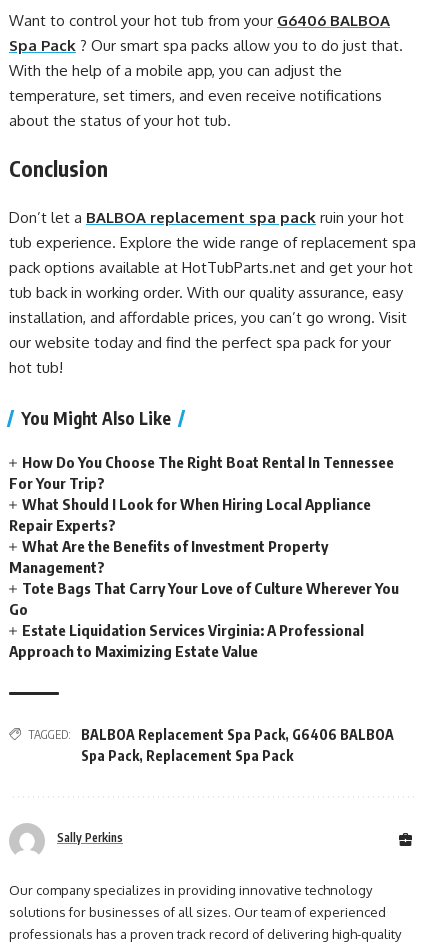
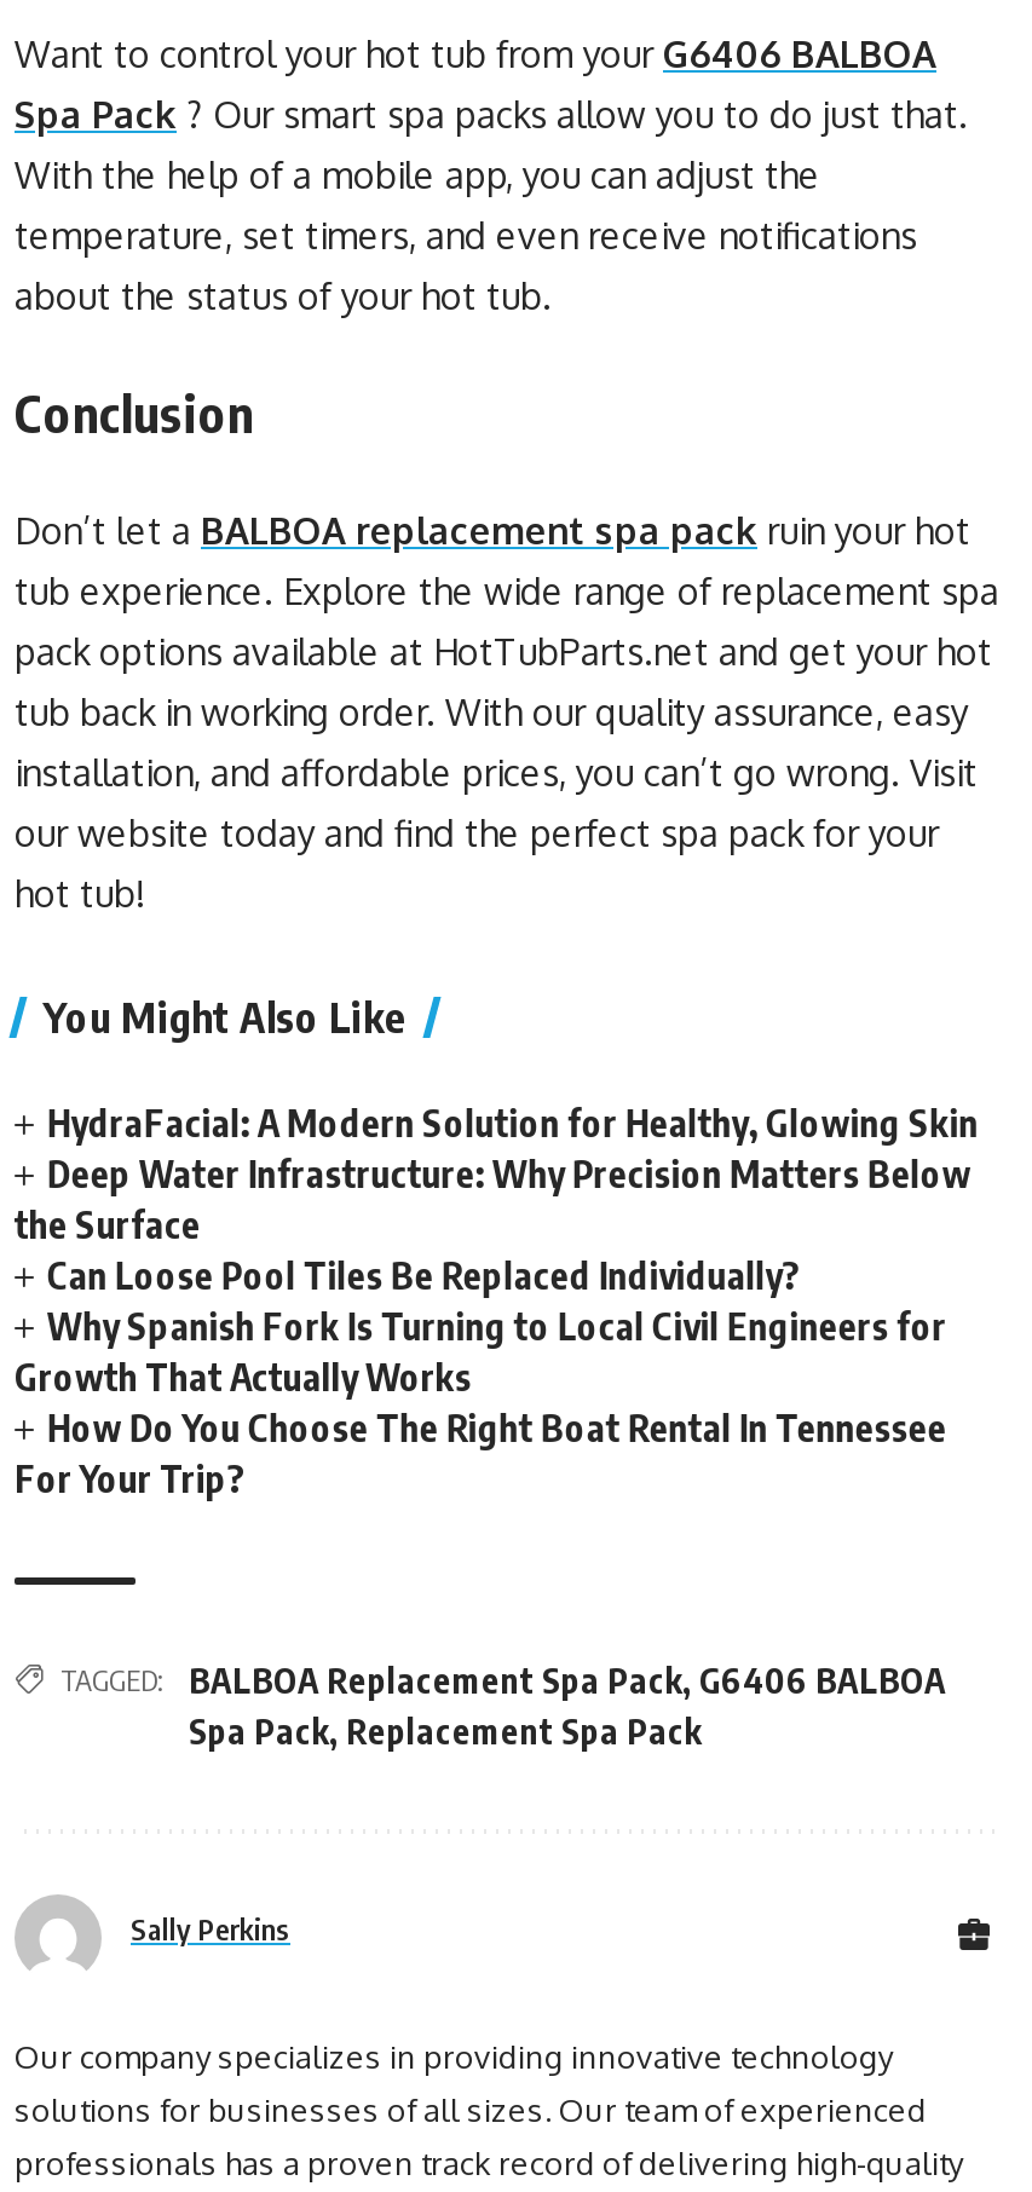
+ HydraFacial: A Modern Solution for Healthy, Glowing Skin
+ Deep Water Infrastructure: Why Precision Matters Below
+ the Surface
+ Can Loose Pool Tiles Be Replaced Individually?
+ Why Spanish Fork Is Turning to Local Civil Engineers for
+ Growth That Actually Works

moved down: How Do You Choose The Right Boat Rental In Tennessee | For Your Trip?

- What Should I Look for When Hiring Local Appliance
- Repair Experts?
- What Are the Benefits of Investment Property
- Management?
- Tote Bags That Carry Your Love of Culture Wherever You
- Go
- Estate Liquidation Services Virginia: A Professional
- Approach to Maximizing Estate Value
